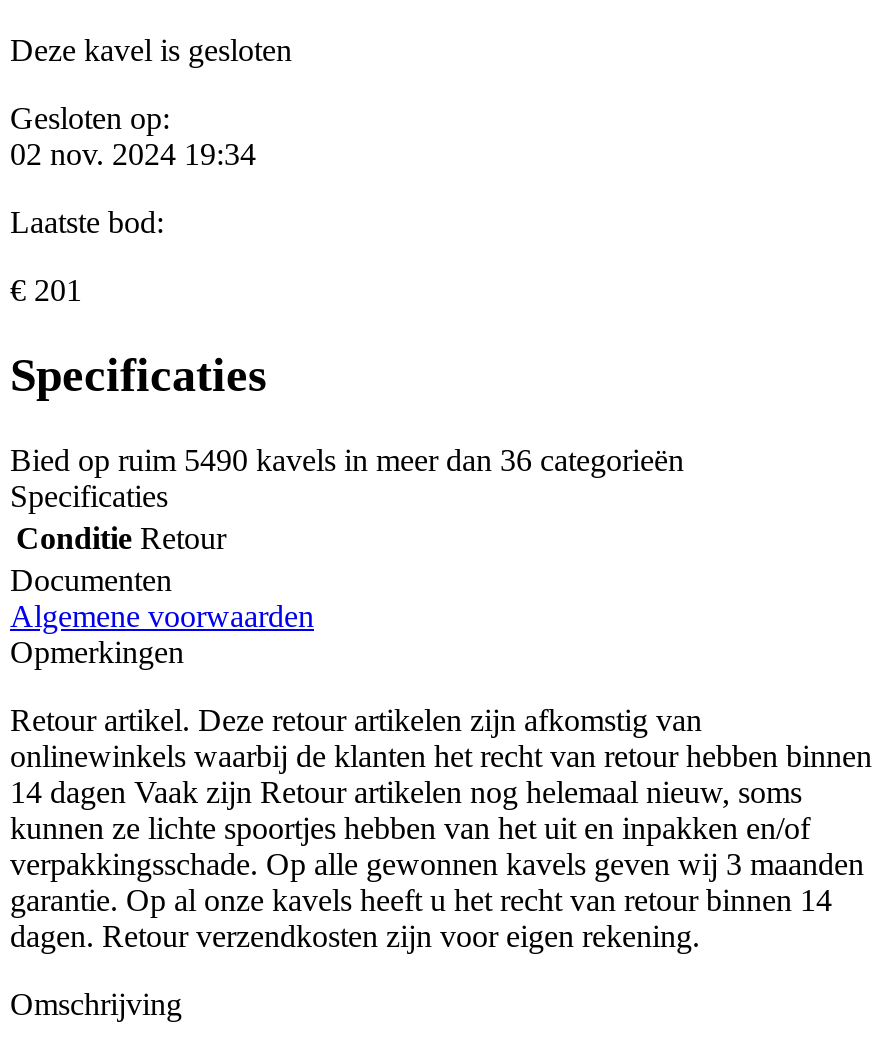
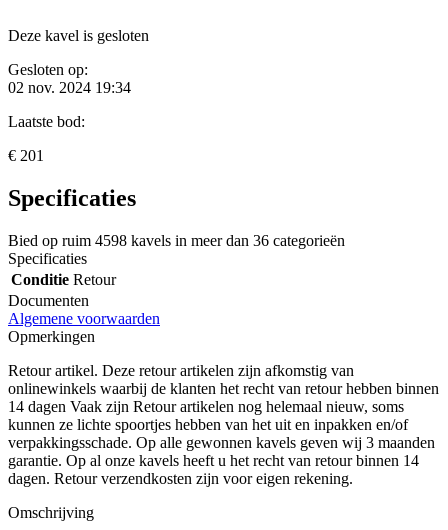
- Bied op ruim 5490 kavels in meer dan 36 categorieën
+ Bied op ruim 4598 kavels in meer dan 36 categorieën
